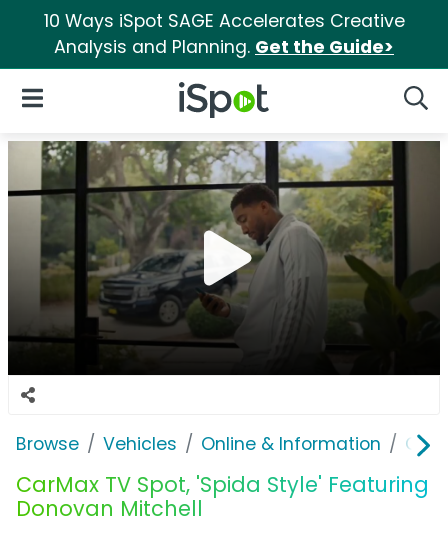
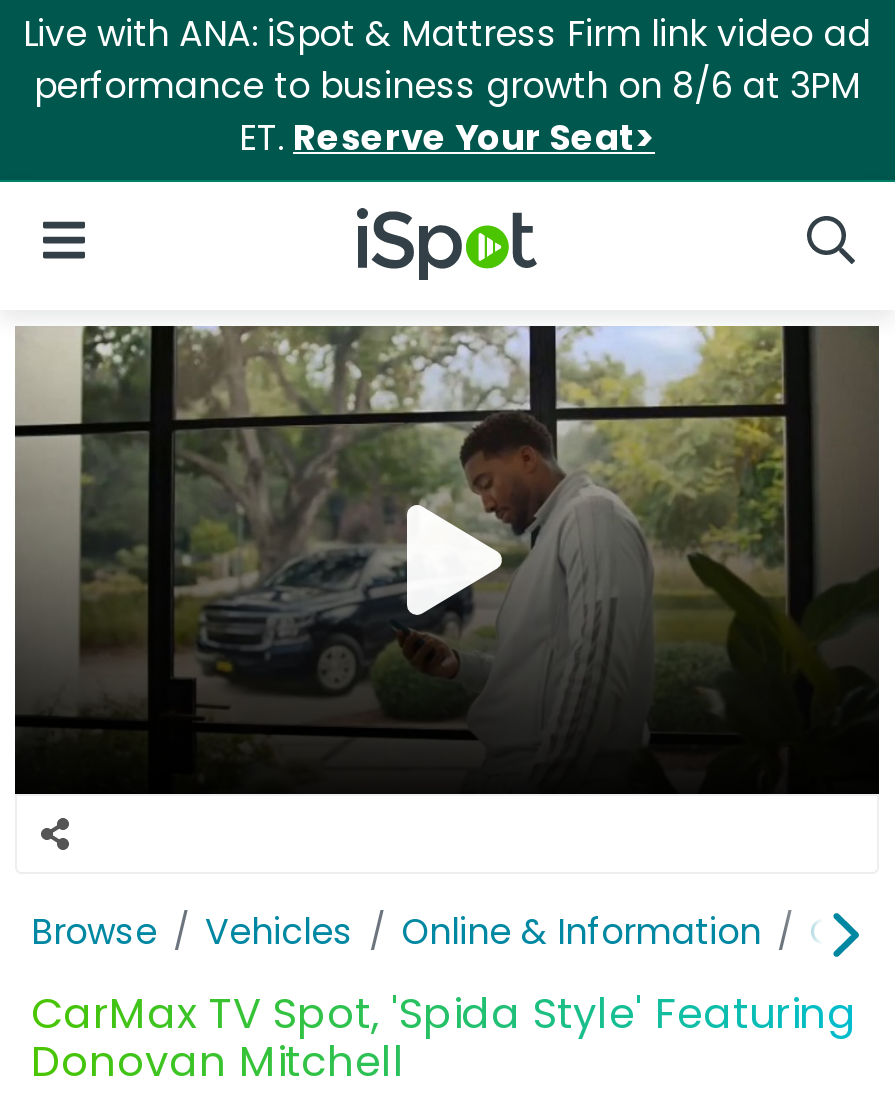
- 10 Ways iSpot SAGE Accelerates Creative
- Analysis and Planning. Get the Guide>
+ Live with ANA: iSpot & Mattress Firm link video ad
+ performance to business growth on 8/6 at 3PM
+ ET. Reserve Your Seat>
